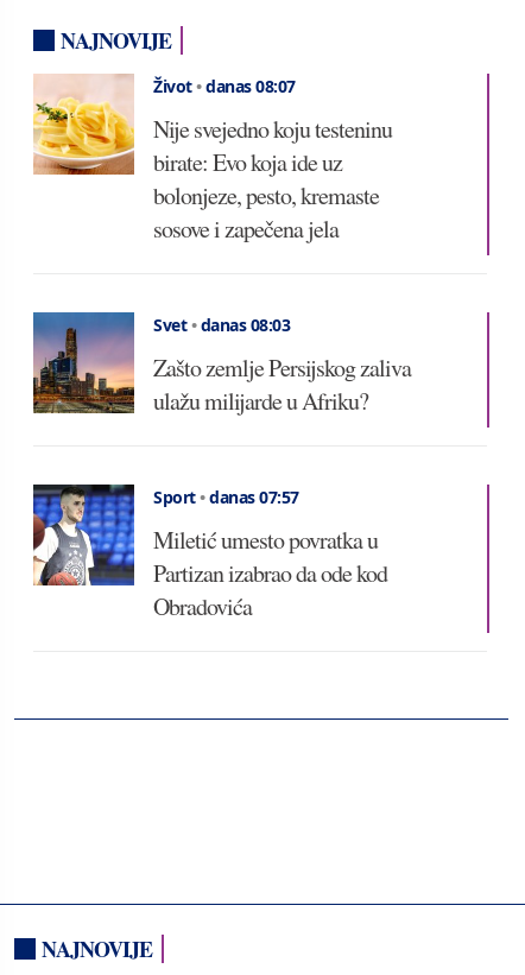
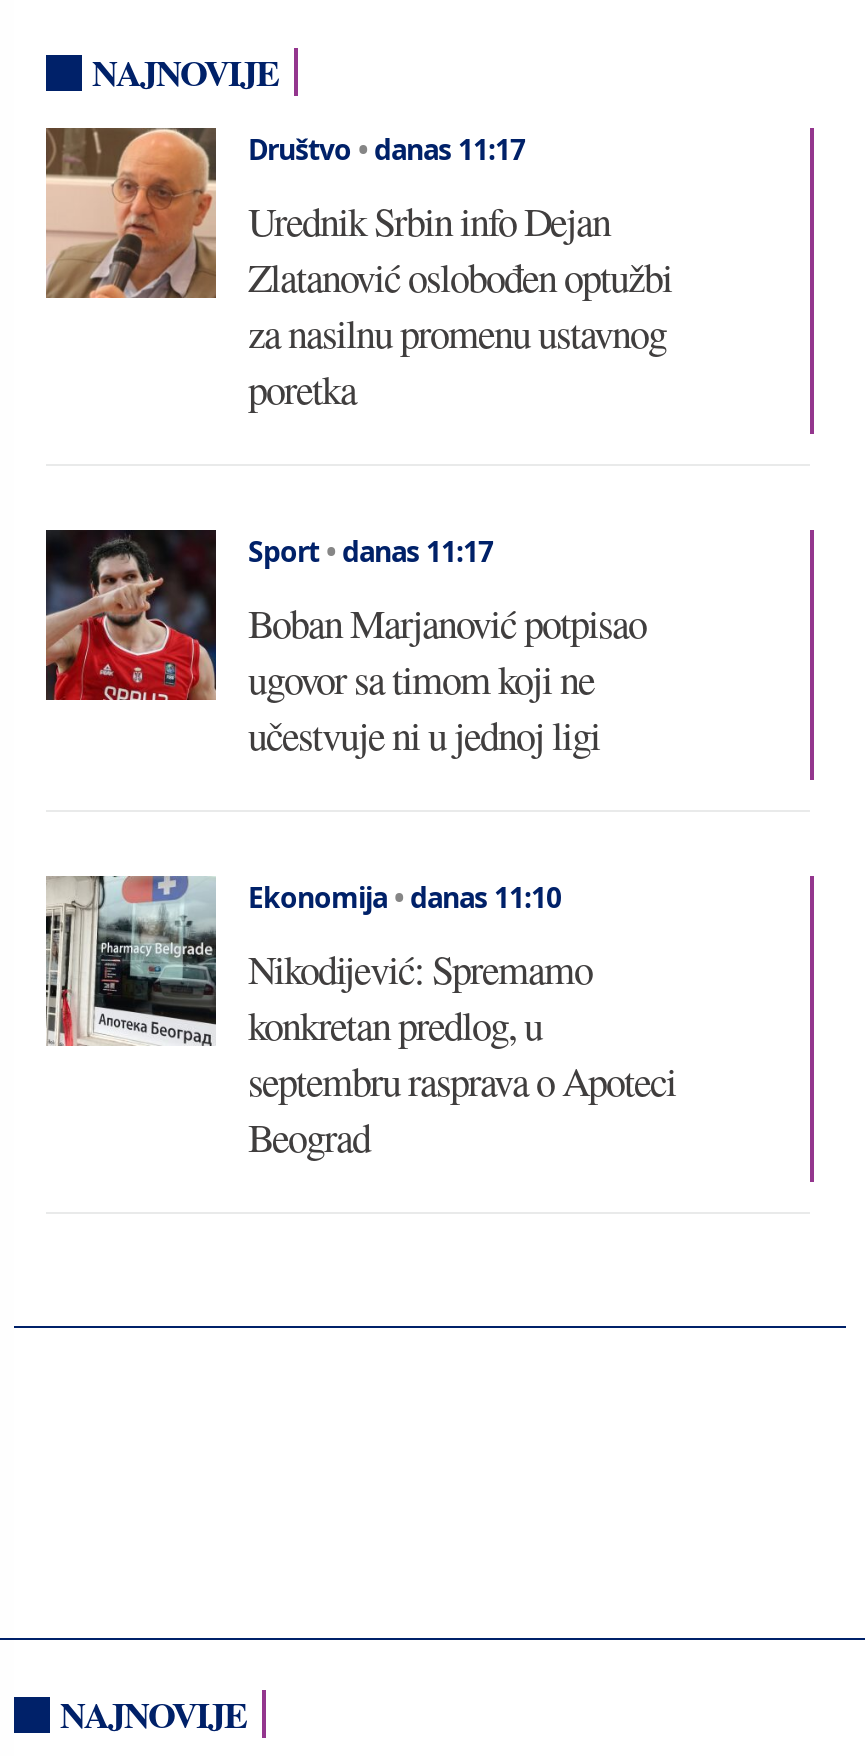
- [image]
- Život • danas 08:07
+ [image]
+ Društvo • danas 11:17

- Nije svejedno koju testeninu
- birate: Evo koja ide uz
- bolonjeze, pesto, kremaste
- sosove i zapečena jela
+ Urednik Srbin info Dejan
+ Zlatanović oslobođen optužbi
+ za nasilnu promenu ustavnog
+ poretka

- [image]
- Svet • danas 08:03
+ [image]
+ Sport • danas 11:17

- Zašto zemlje Persijskog zaliva
- ulažu milijarde u Afriku?
+ Boban Marjanović potpisao
+ ugovor sa timom koji ne
+ učestvuje ni u jednoj ligi

- [image]
- Sport • danas 07:57
+ [image]
+ Ekonomija • danas 11:10

- Miletić umesto povratka u
- Partizan izabrao da ode kod
- Obradovića
+ Nikodijević: Spremamo
+ konkretan predlog, u
+ septembru rasprava o Apoteci
+ Beograd
